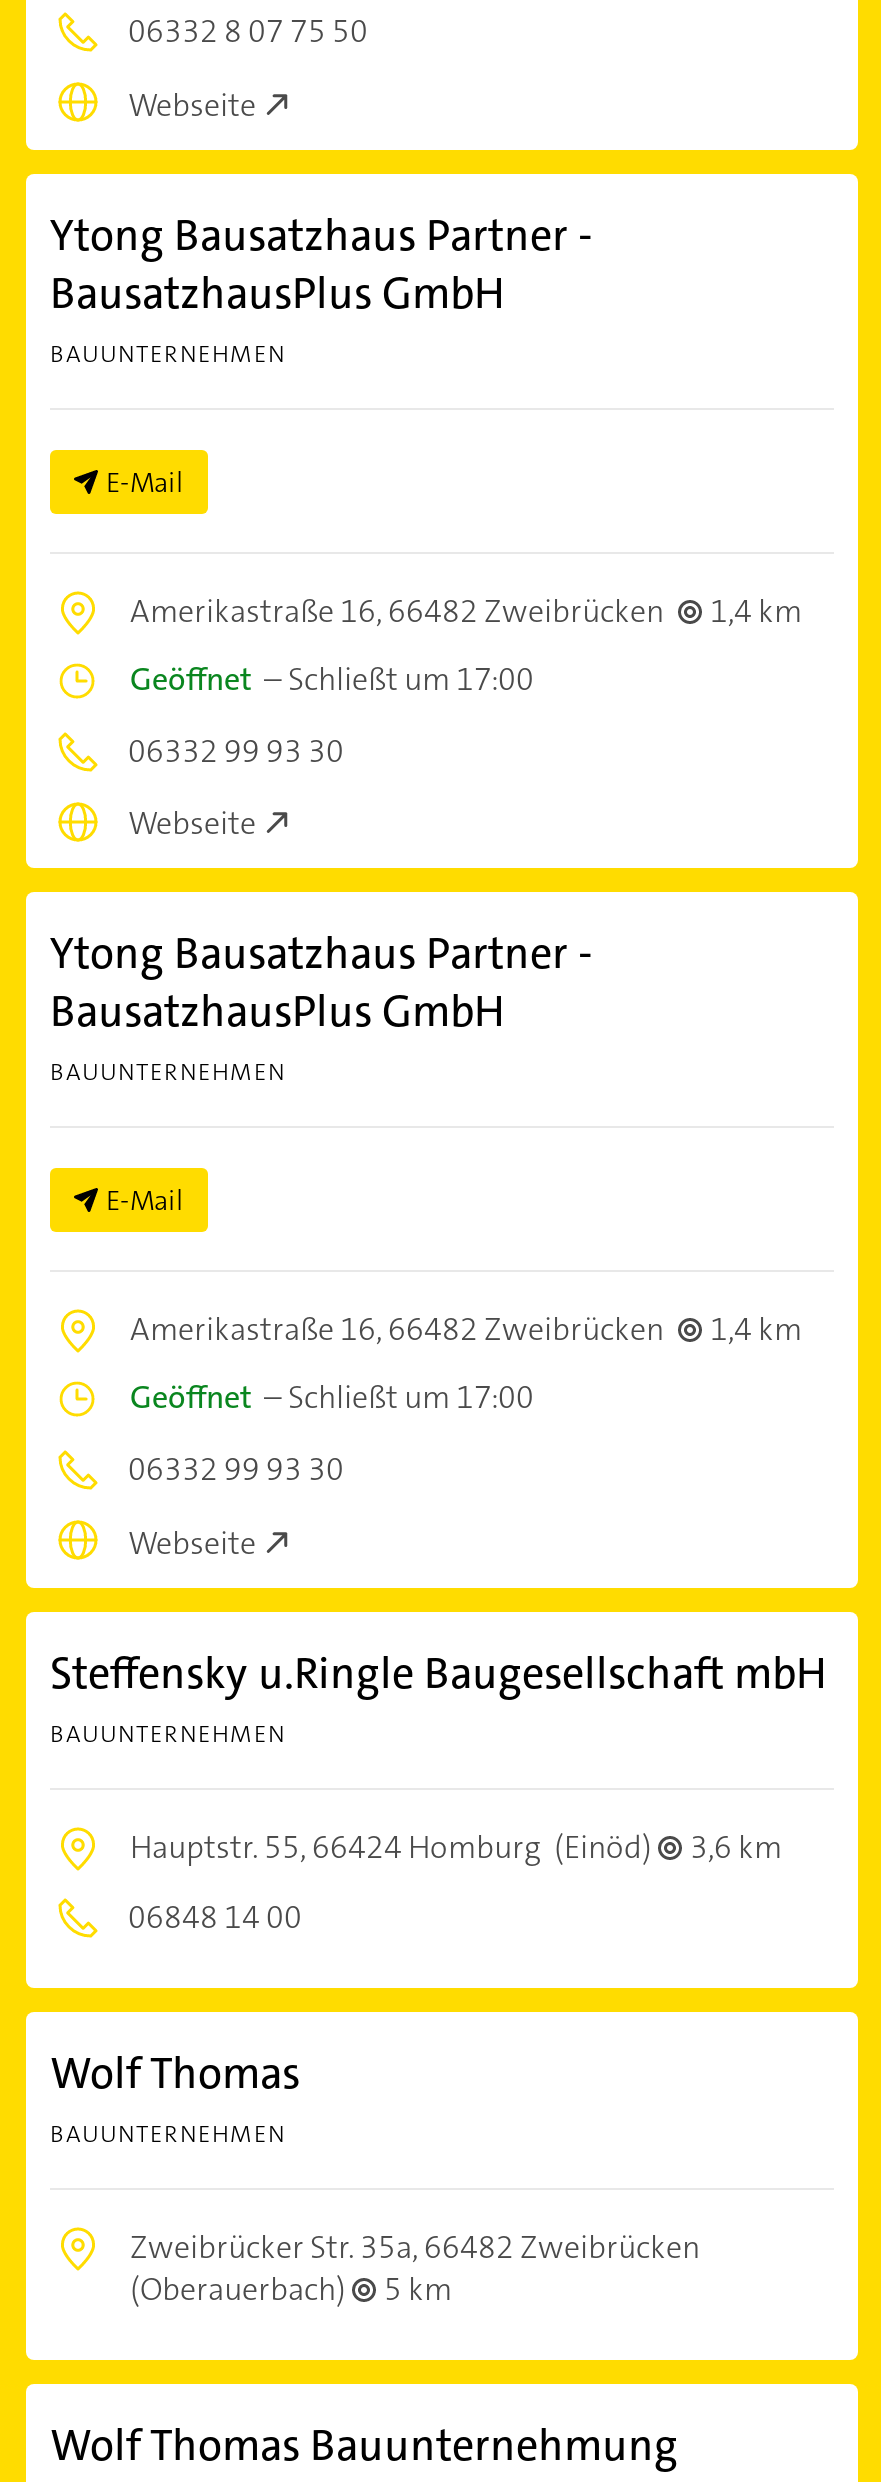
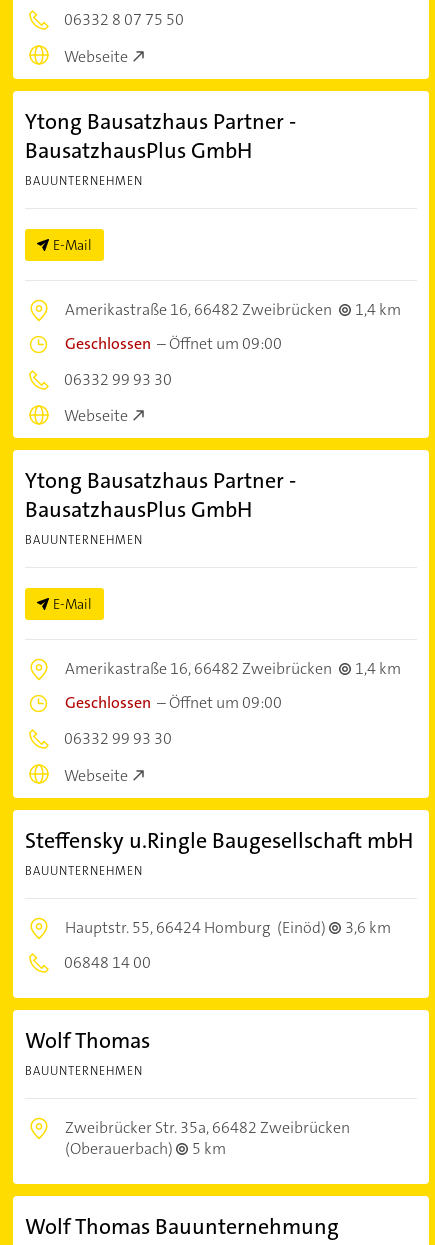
- Geöffnet – Schließt um 17:00
+ Geschlossen – Öffnet um 09:00

- Geöffnet – Schließt um 17:00
+ Geschlossen – Öffnet um 09:00
